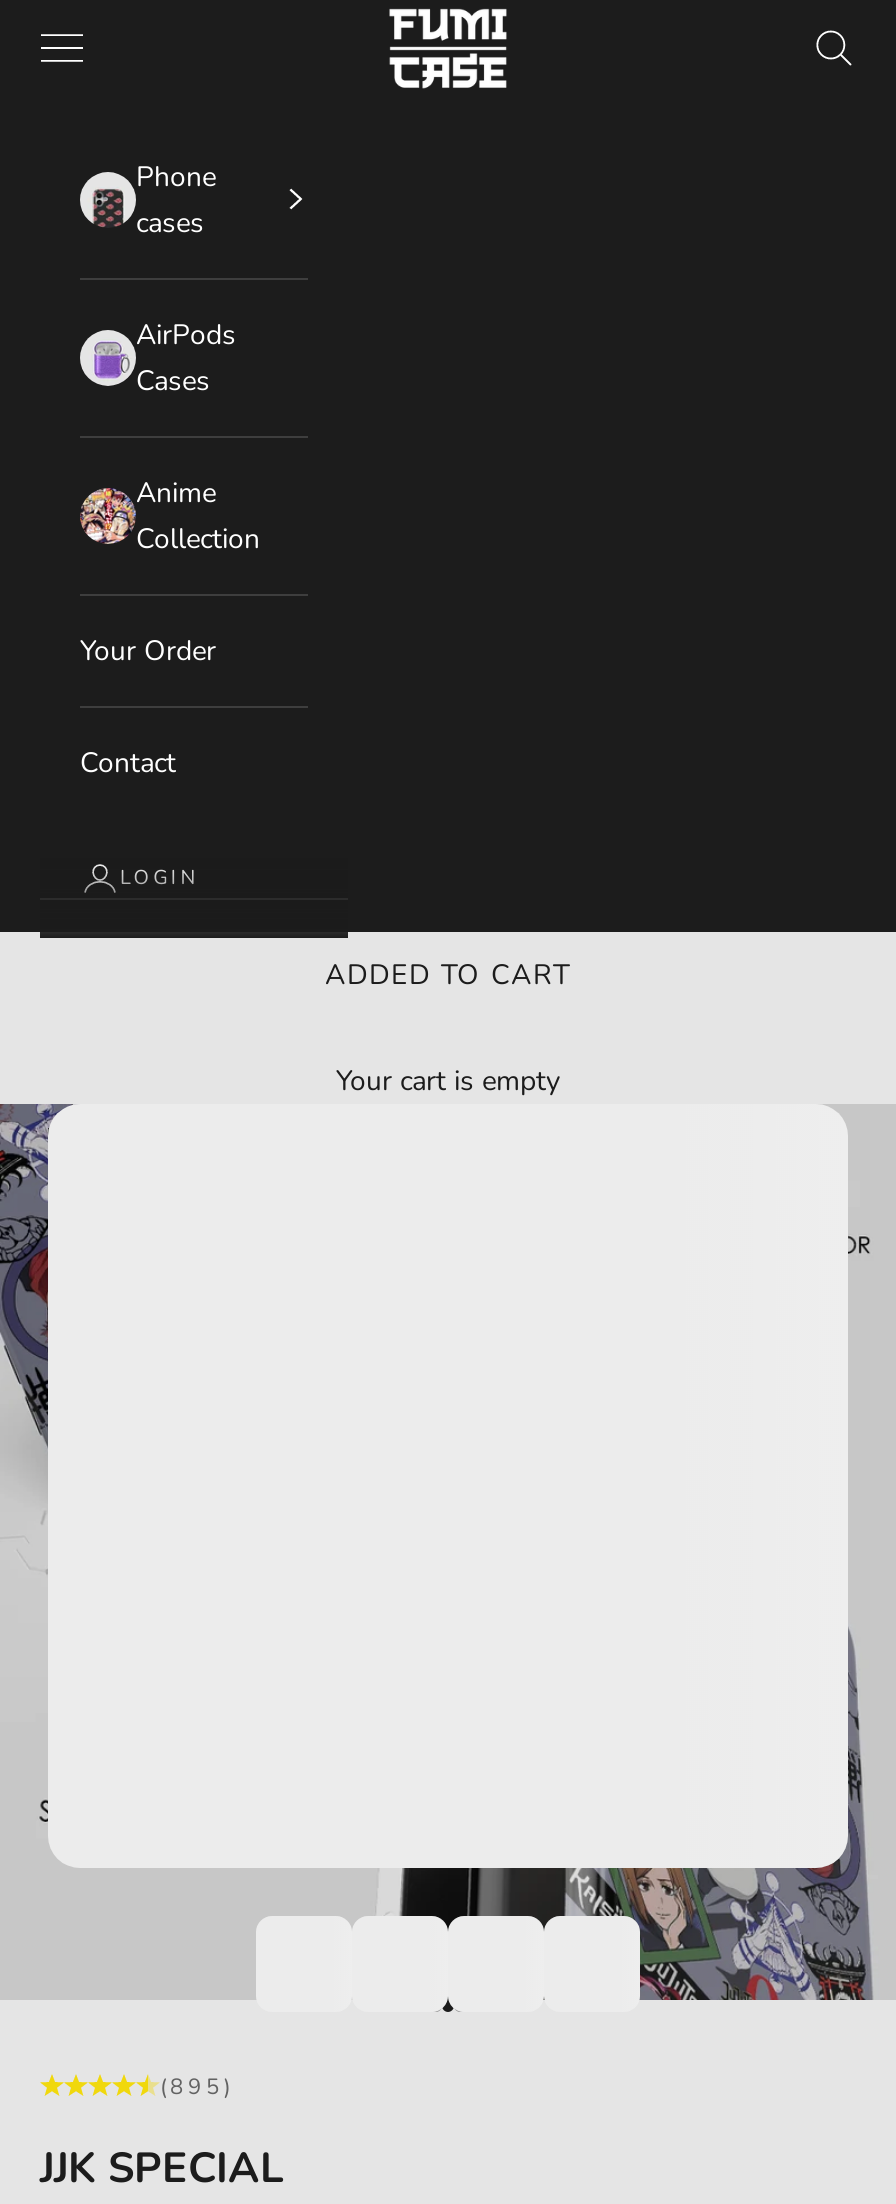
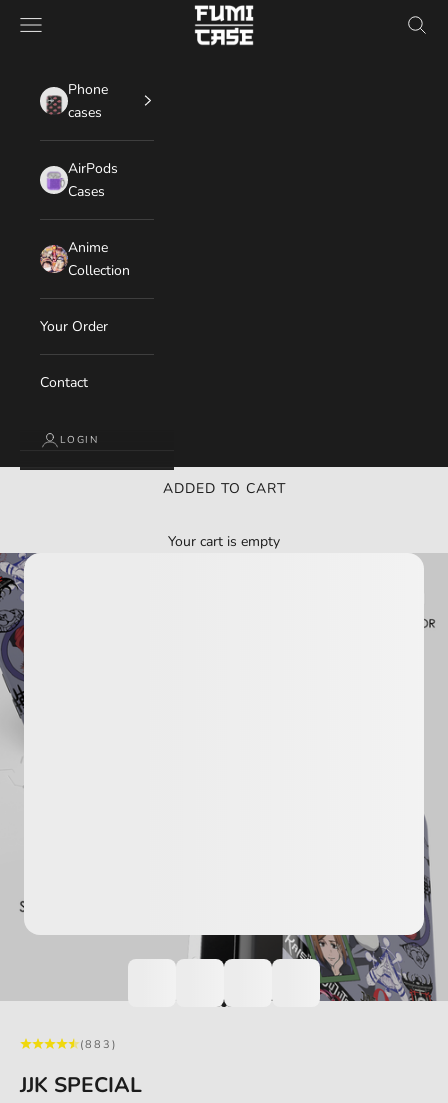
- (895)
+ (883)
